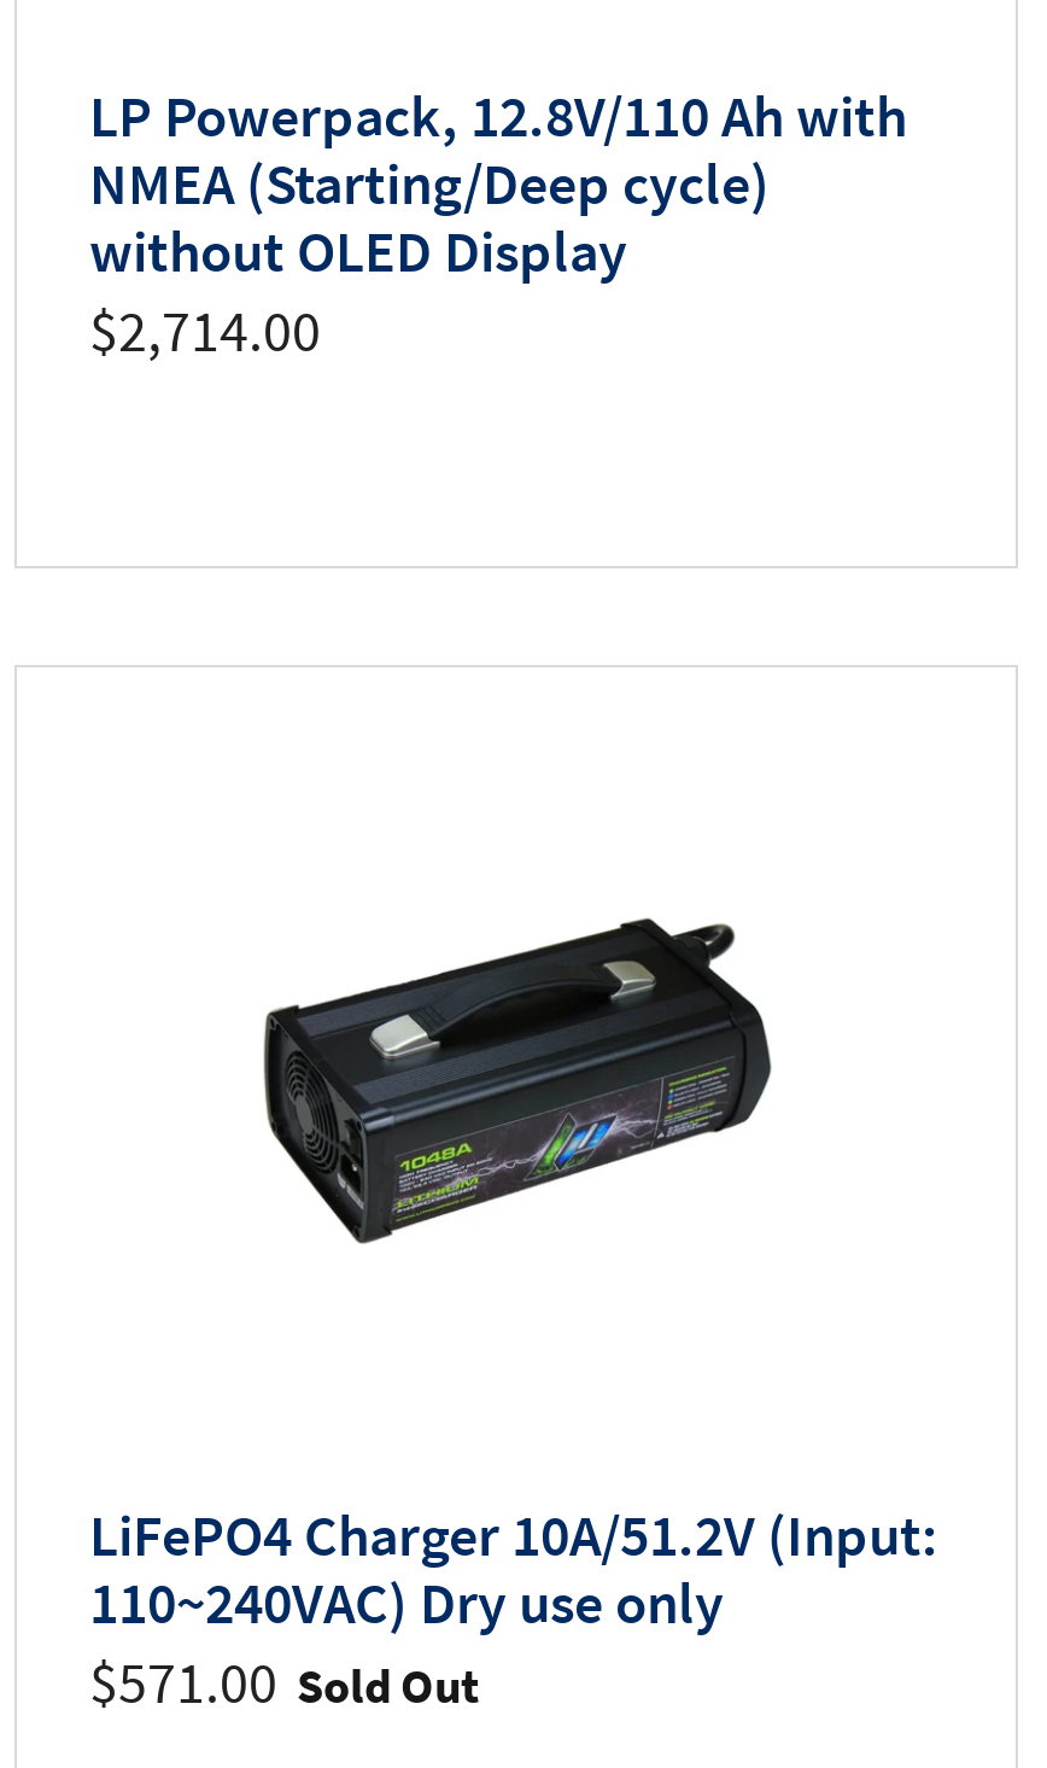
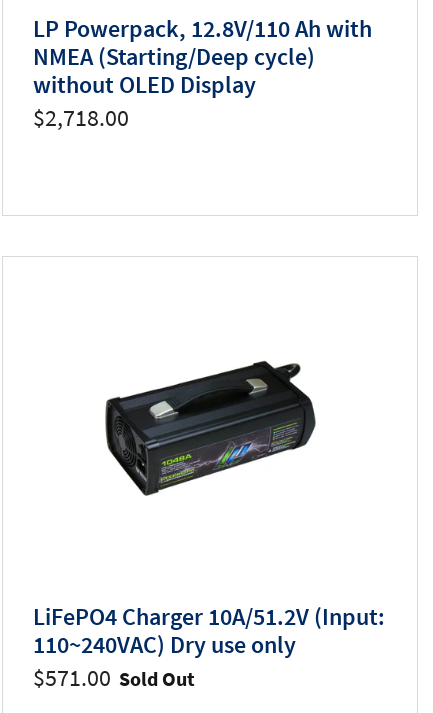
- $2,714.00
+ $2,718.00
